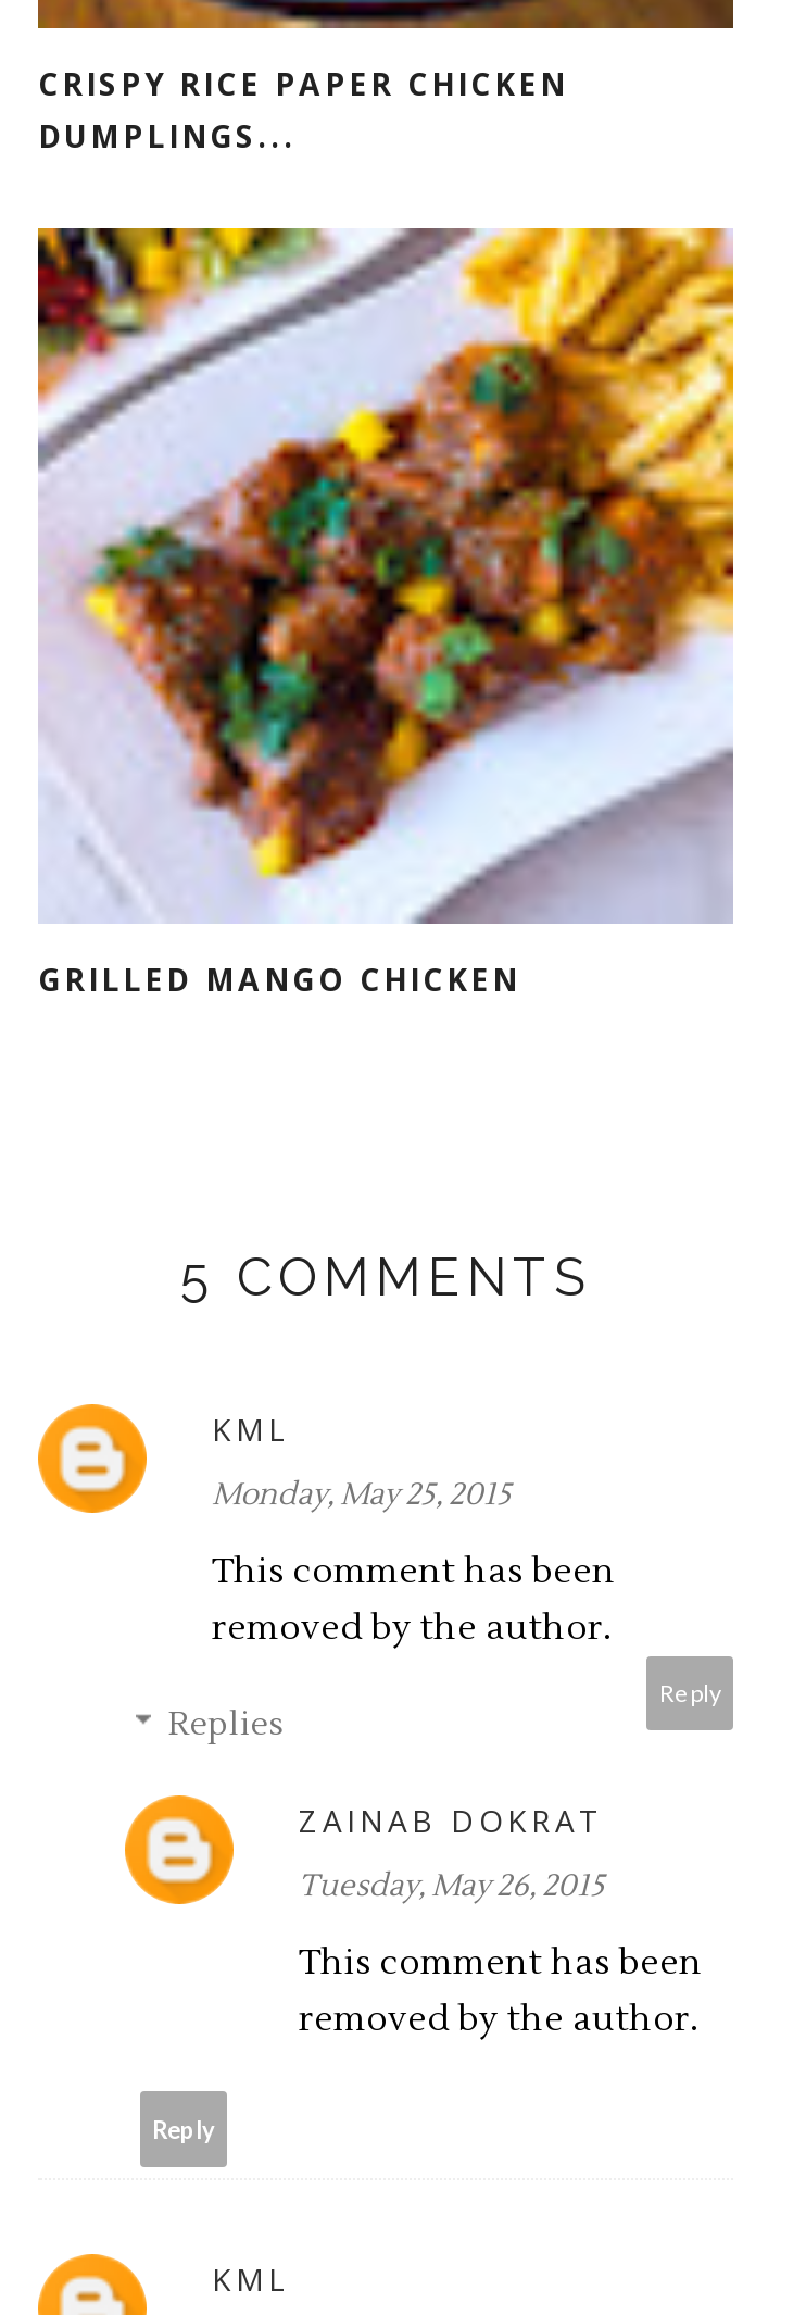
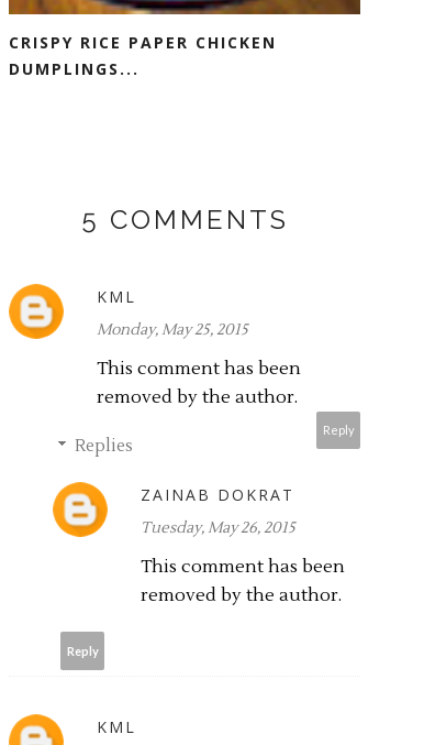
- [image]
- GRILLED MANGO CHICKEN
